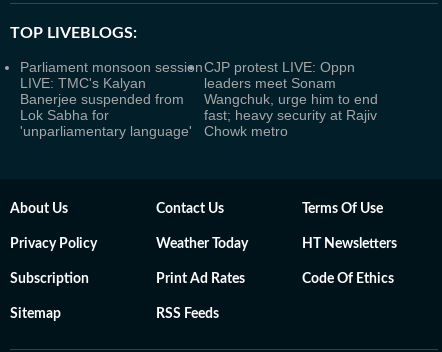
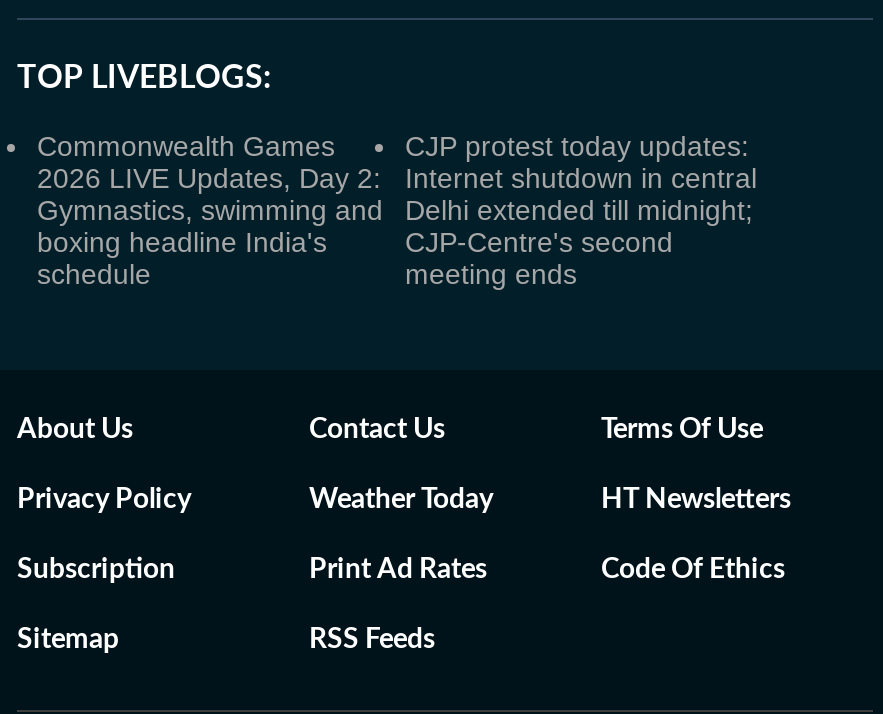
- Parliament monsoon session
- LIVE: TMC's Kalyan
- Banerjee suspended from
- Lok Sabha for
- 'unparliamentary language'
+ Commonwealth Games
+ 2026 LIVE Updates, Day 2:
+ Gymnastics, swimming and
+ boxing headline India's
+ schedule

- CJP protest LIVE: Oppn
- leaders meet Sonam
- Wangchuk, urge him to end
- fast; heavy security at Rajiv
- Chowk metro
+ CJP protest today updates:
+ Internet shutdown in central
+ Delhi extended till midnight;
+ CJP-Centre's second
+ meeting ends
